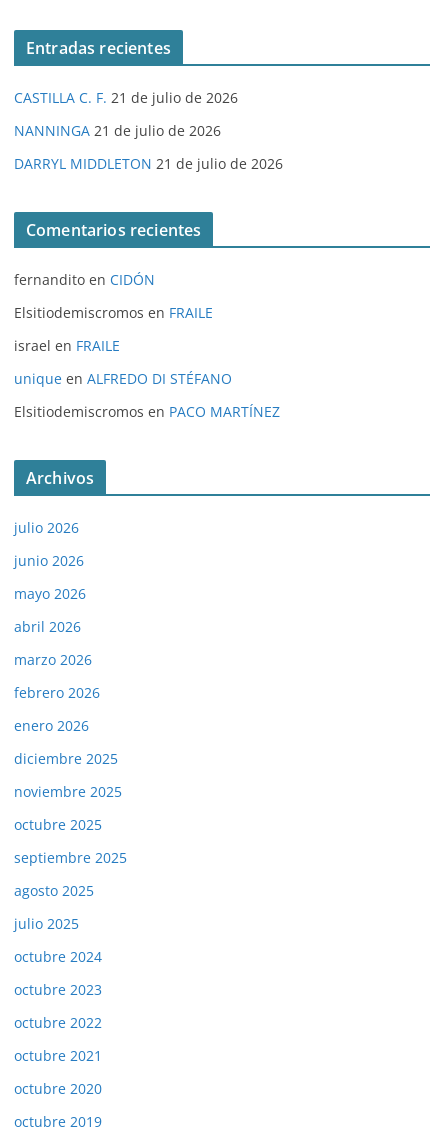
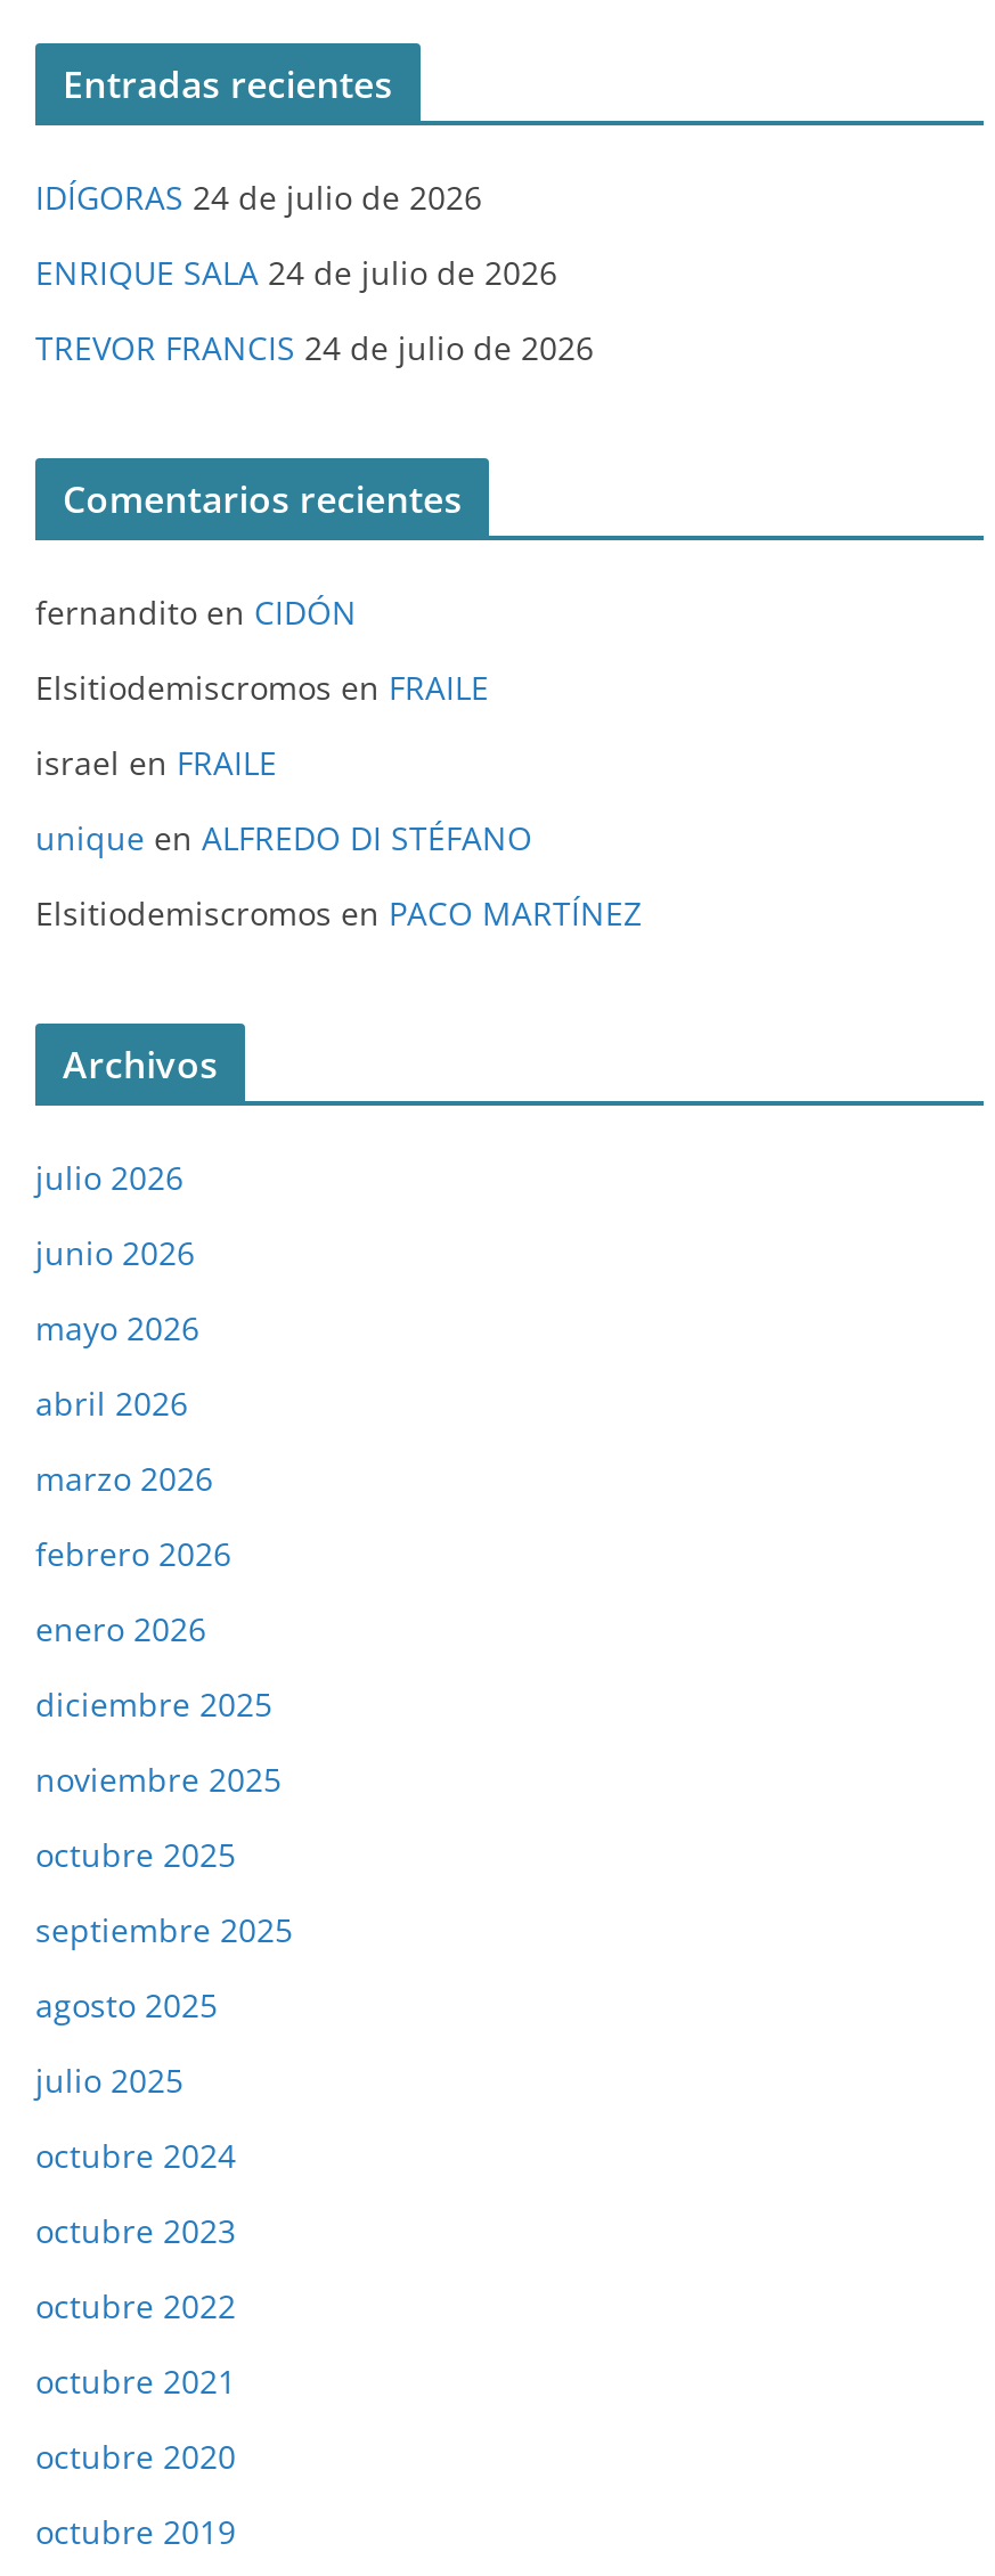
- CASTILLA C. F. 21 de julio de 2026
+ IDÍGORAS 24 de julio de 2026

- NANNINGA 21 de julio de 2026
+ ENRIQUE SALA 24 de julio de 2026

- DARRYL MIDDLETON 21 de julio de 2026
+ TREVOR FRANCIS 24 de julio de 2026
